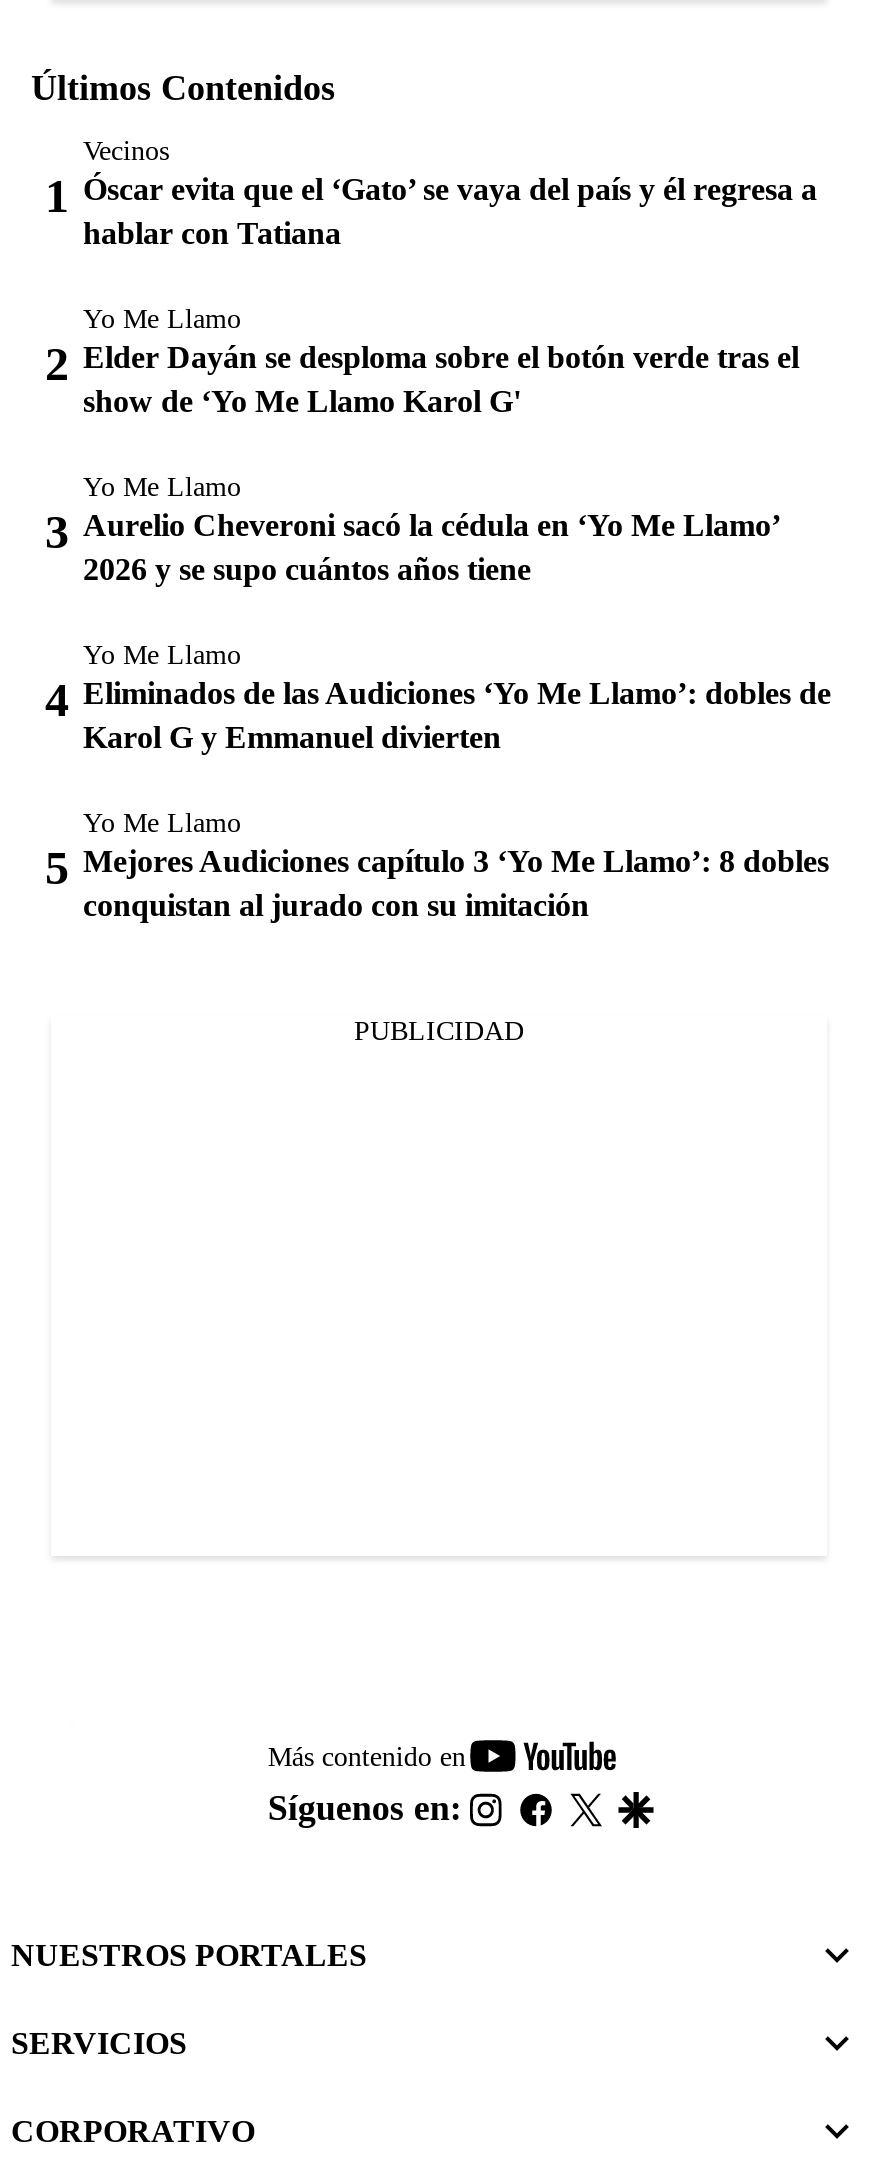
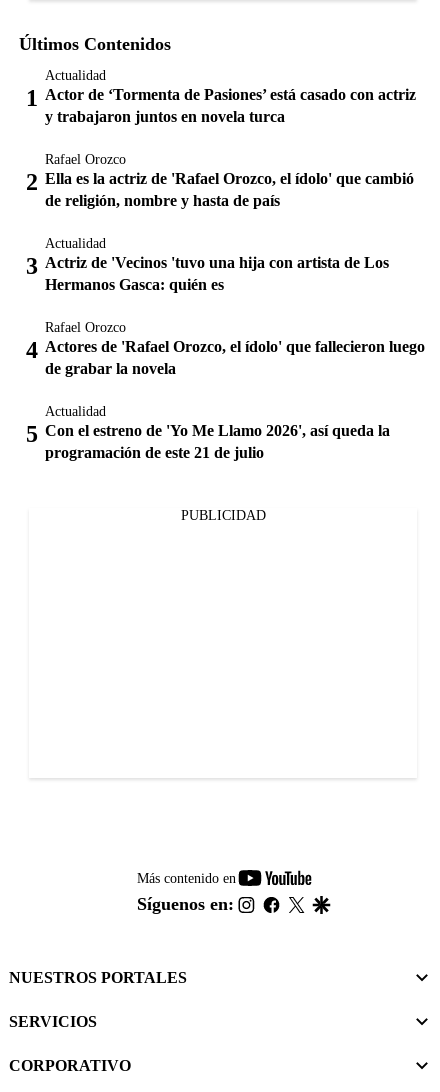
- Vecinos
- Óscar evita que el ‘Gato’ se vaya del país y él regresa a
- hablar con Tatiana
+ Actualidad
+ Actor de ‘Tormenta de Pasiones’ está casado con actriz
+ y trabajaron juntos en novela turca

- Yo Me Llamo
- Elder Dayán se desploma sobre el botón verde tras el
- show de ‘Yo Me Llamo Karol G'
+ Rafael Orozco
+ Ella es la actriz de 'Rafael Orozco, el ídolo' que cambió
+ de religión, nombre y hasta de país

- Yo Me Llamo
- Aurelio Cheveroni sacó la cédula en ‘Yo Me Llamo’
- 2026 y se supo cuántos años tiene
+ Actualidad
+ Actriz de 'Vecinos 'tuvo una hija con artista de Los
+ Hermanos Gasca: quién es

- Yo Me Llamo
- Eliminados de las Audiciones ‘Yo Me Llamo’: dobles de
- Karol G y Emmanuel divierten
+ Rafael Orozco
+ Actores de 'Rafael Orozco, el ídolo' que fallecieron luego
+ de grabar la novela

- Yo Me Llamo
- Mejores Audiciones capítulo 3 ‘Yo Me Llamo’: 8 dobles
- conquistan al jurado con su imitación
+ Actualidad
+ Con el estreno de 'Yo Me Llamo 2026', así queda la
+ programación de este 21 de julio
